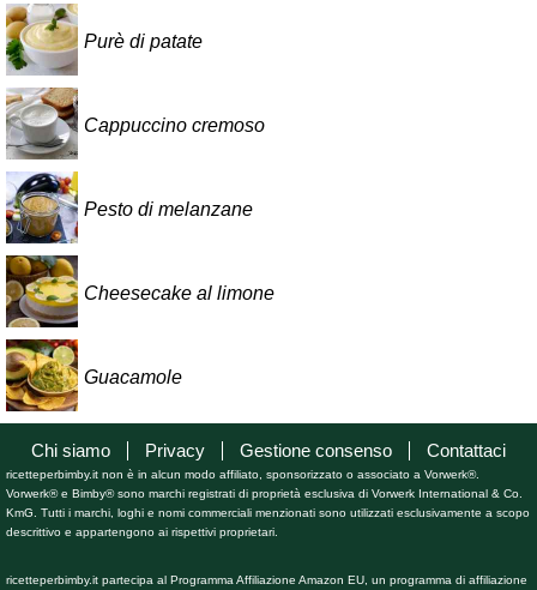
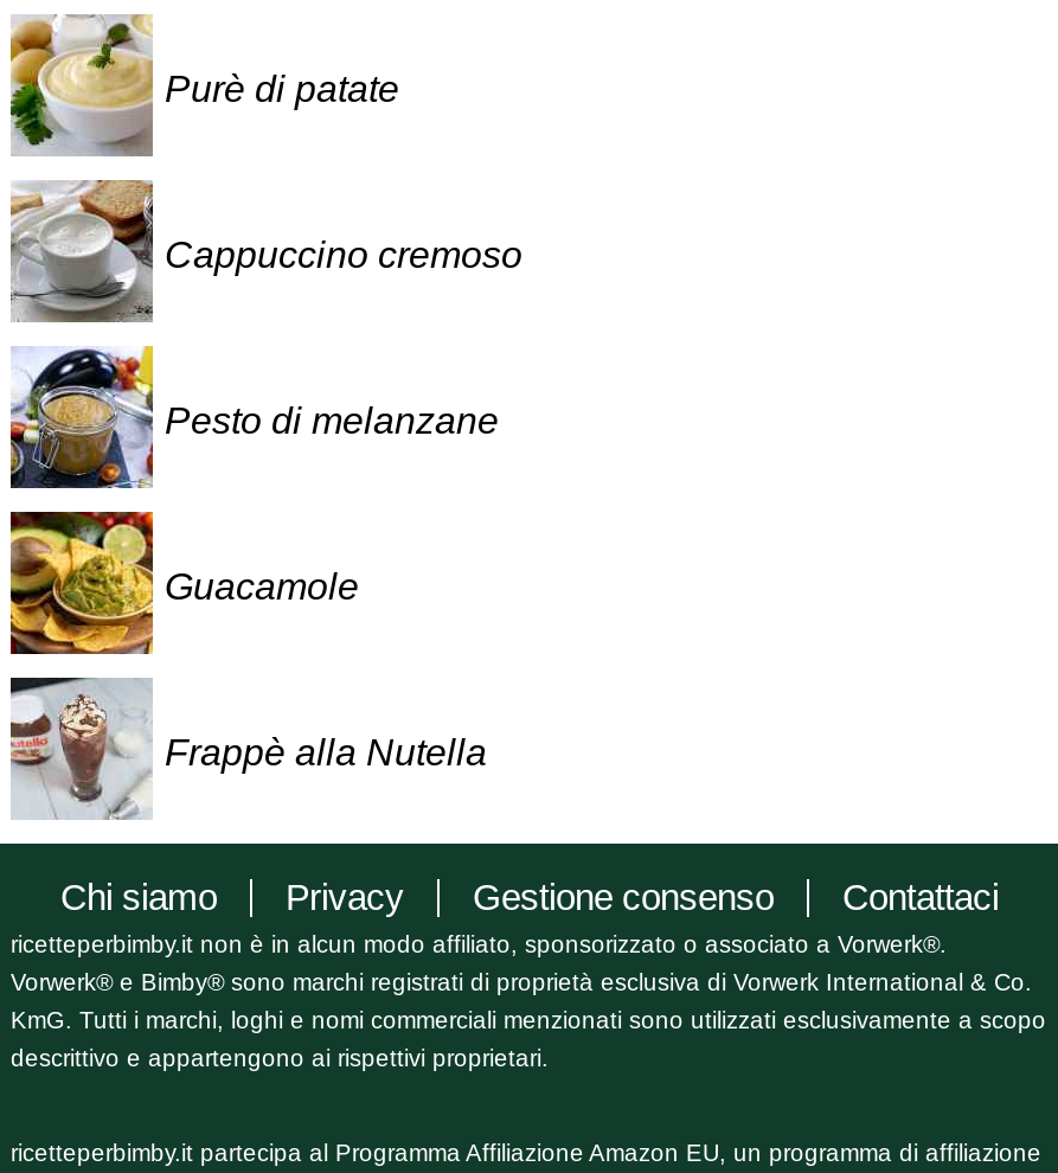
- [image]
- Cheesecake al limone

moved up: Guacamole

+ [image]
+ Frappè alla Nutella
